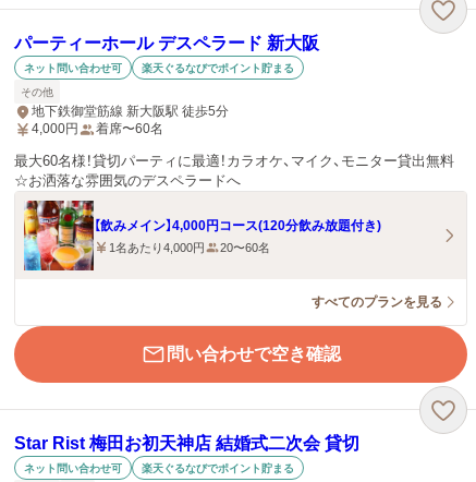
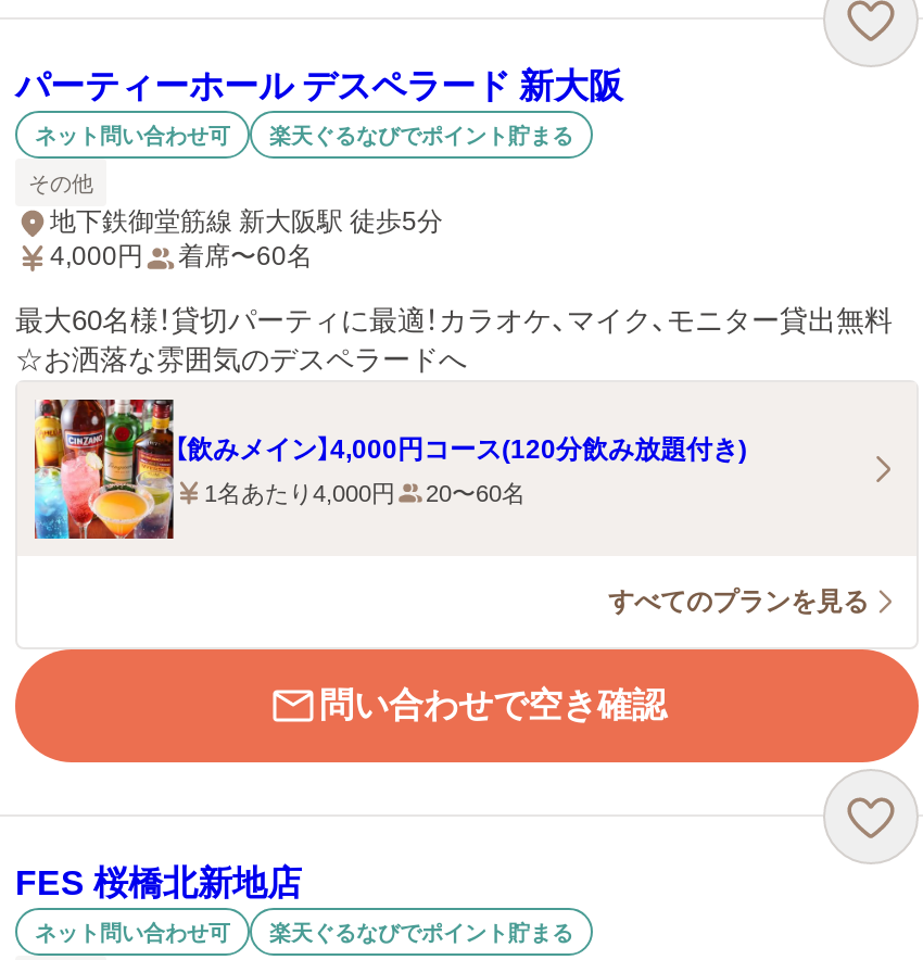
- Star Rist 梅田お初天神店 結婚式二次会 貸切
+ FES 桜橋北新地店
